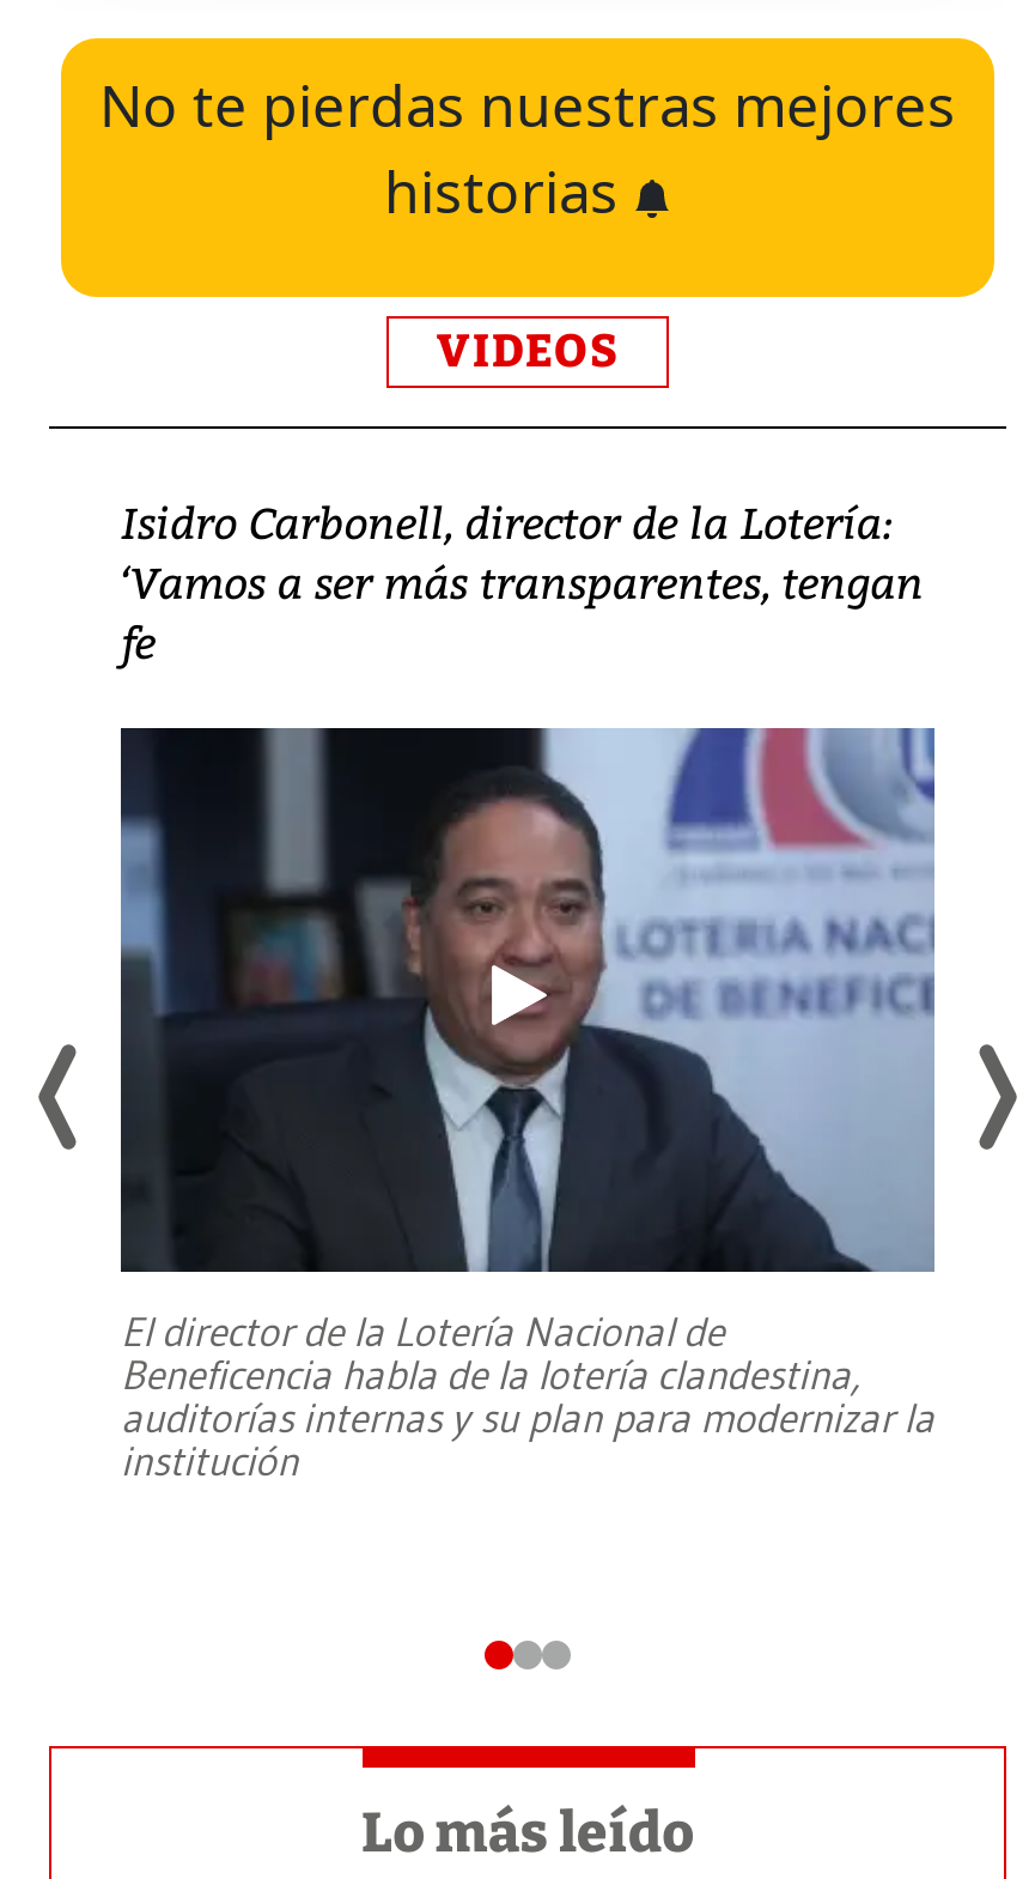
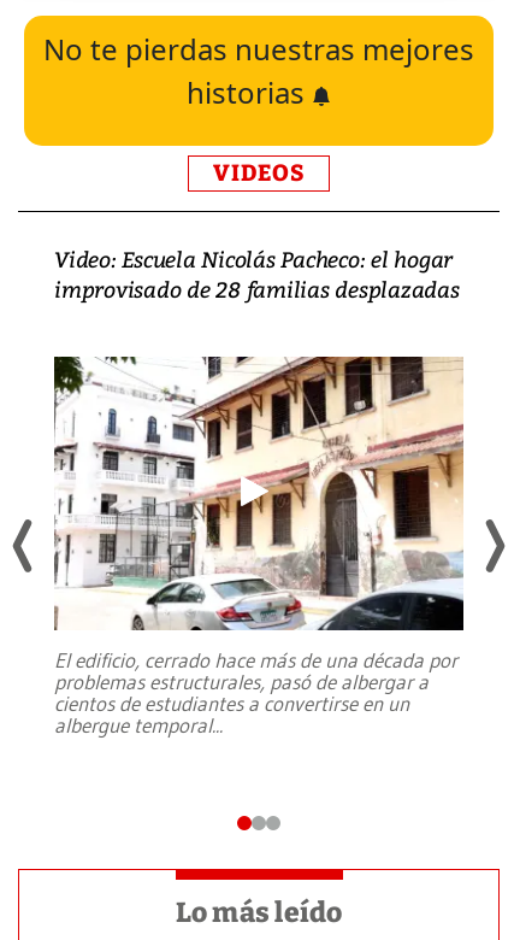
- Isidro Carbonell, director de la Lotería:
- ‘Vamos a ser más transparentes, tengan
- fe
+ Video: Escuela Nicolás Pacheco: el hogar
+ improvisado de 28 familias desplazadas

- [image]
- El director de la Lotería Nacional de
- Beneficencia habla de la lotería clandestina,
- auditorías internas y su plan para modernizar la
- institución
+ [image]
+ El edificio, cerrado hace más de una década por
+ problemas estructurales, pasó de albergar a
+ cientos de estudiantes a convertirse en un
+ albergue temporal...
